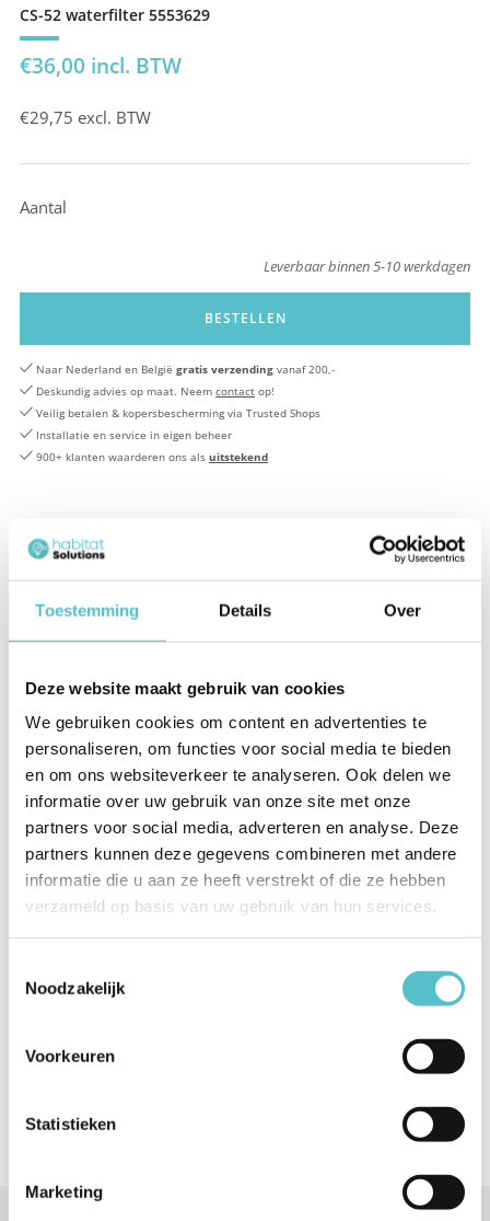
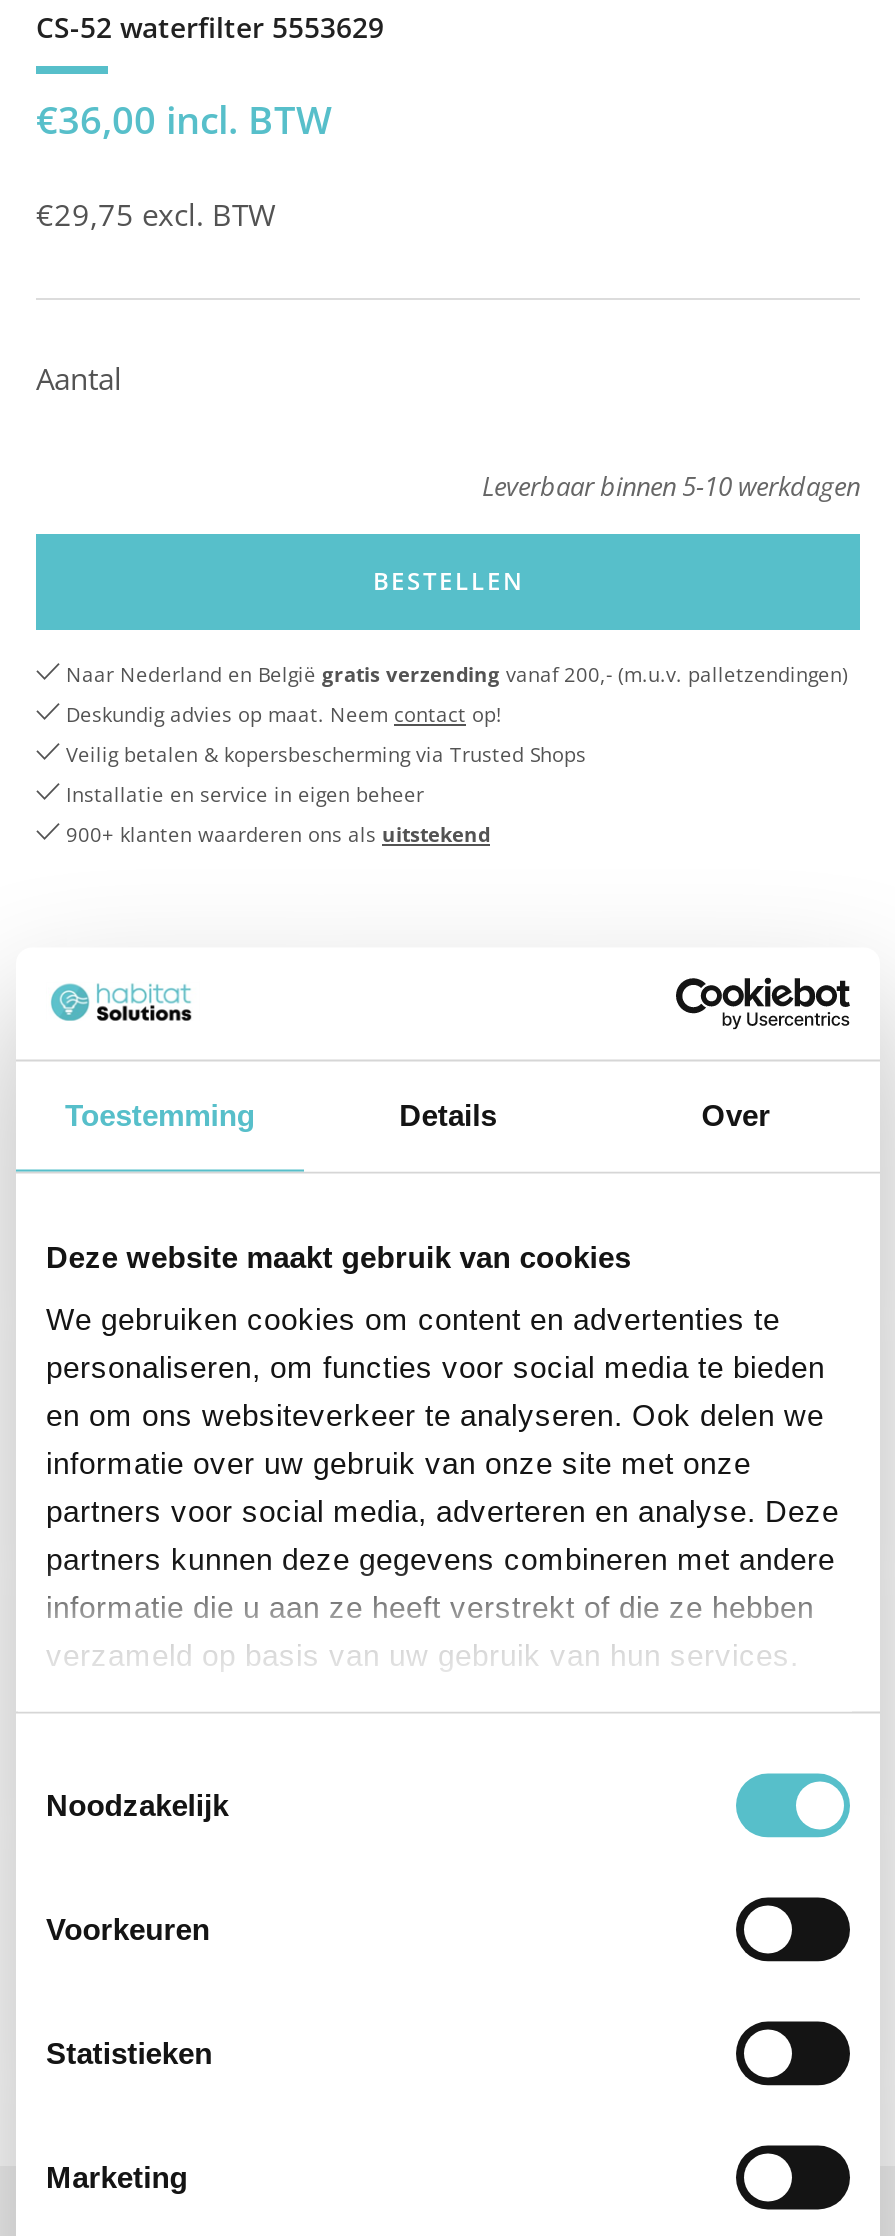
- Naar Nederland en België gratis verzending vanaf 200,-
+ Naar Nederland en België gratis verzending vanaf 200,- (m.u.v. palletzendingen)
